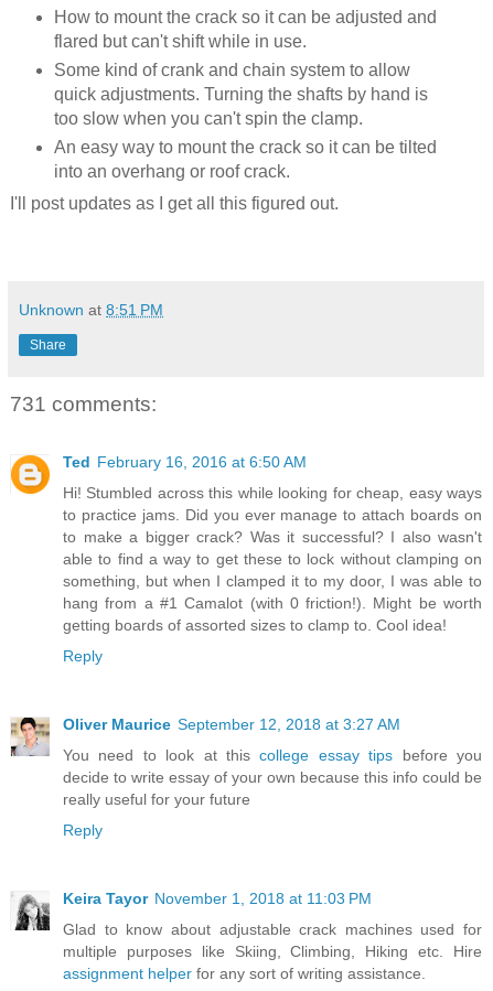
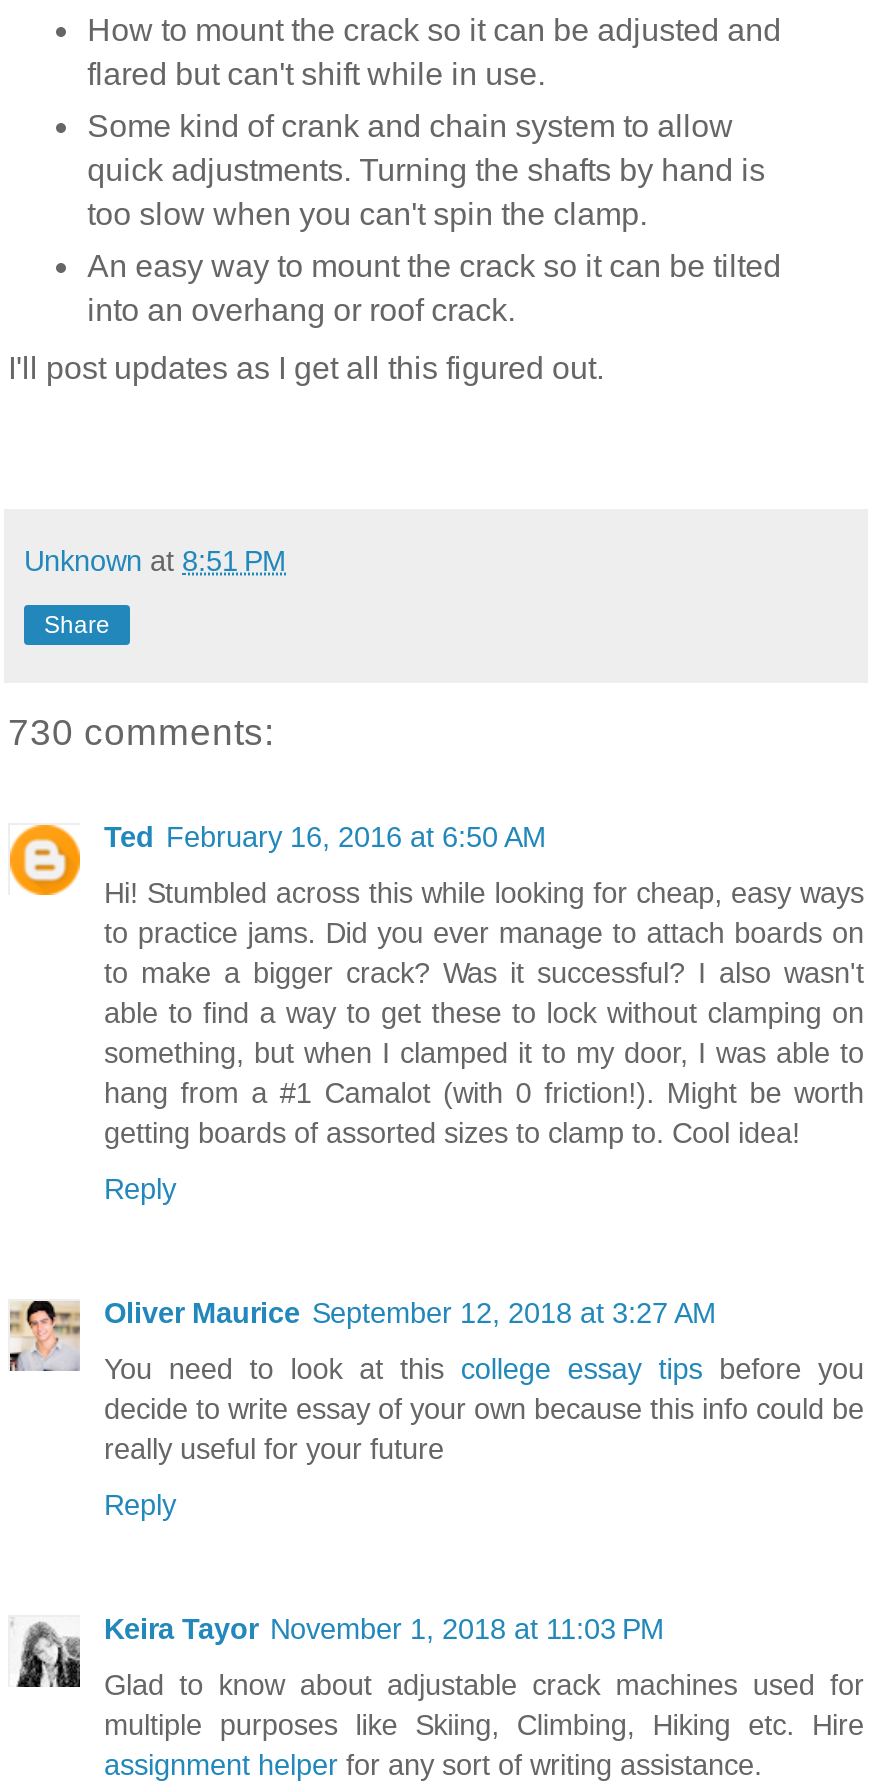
- 731 comments:
+ 730 comments:
